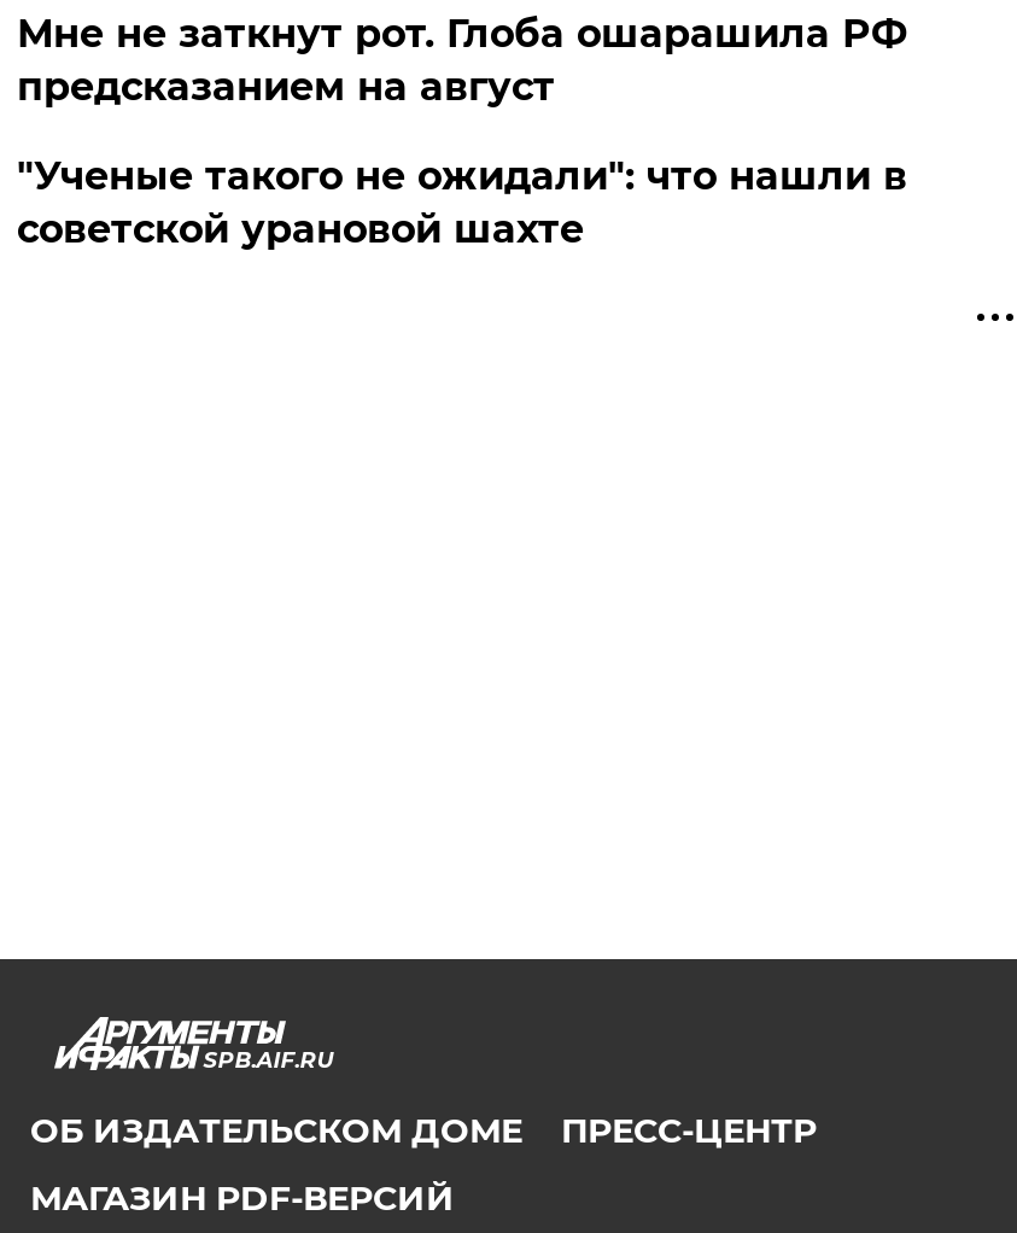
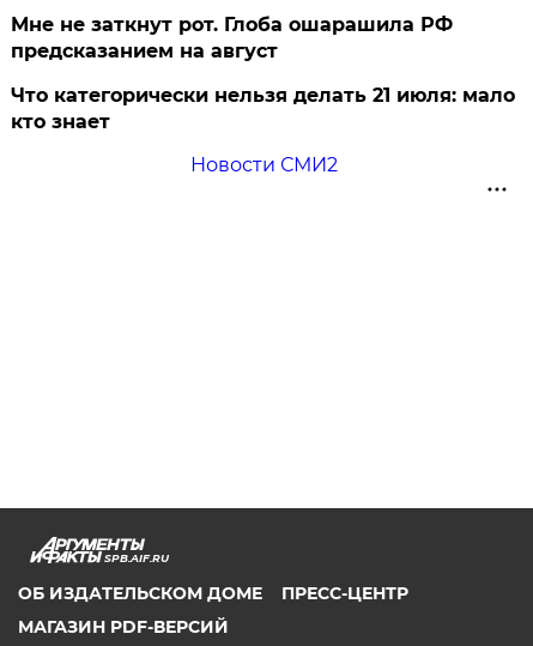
- "Ученые такого не ожидали": что нашли в
- советской урановой шахте
+ Что категорически нельзя делать 21 июля: мало
+ кто знает
+ Новости СМИ2
